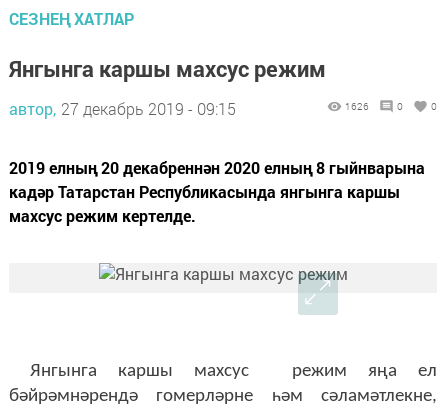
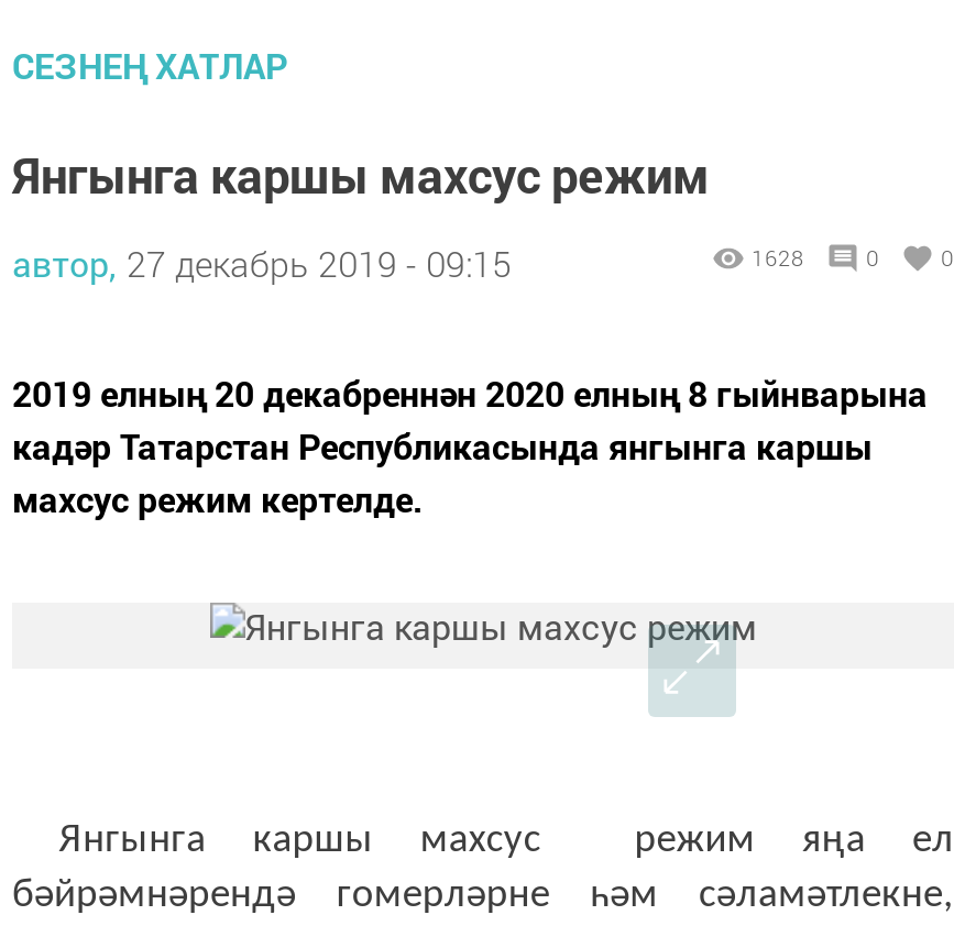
- 1626
+ 1628
